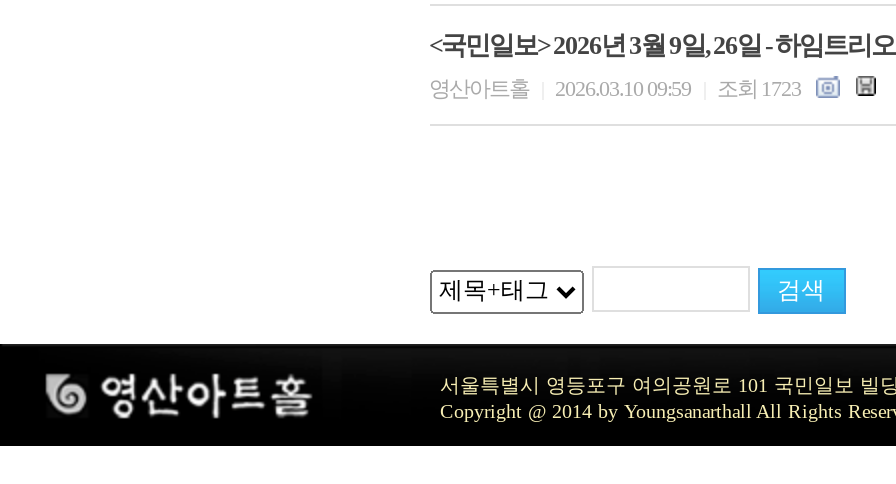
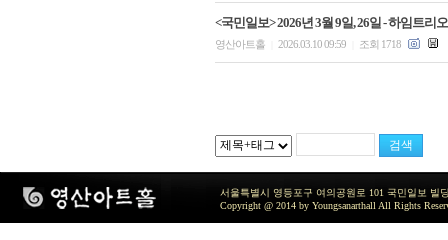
- 영산아트홀 2026.03.10 09:59 조회 1723
+ 영산아트홀 2026.03.10 09:59 조회 1718
